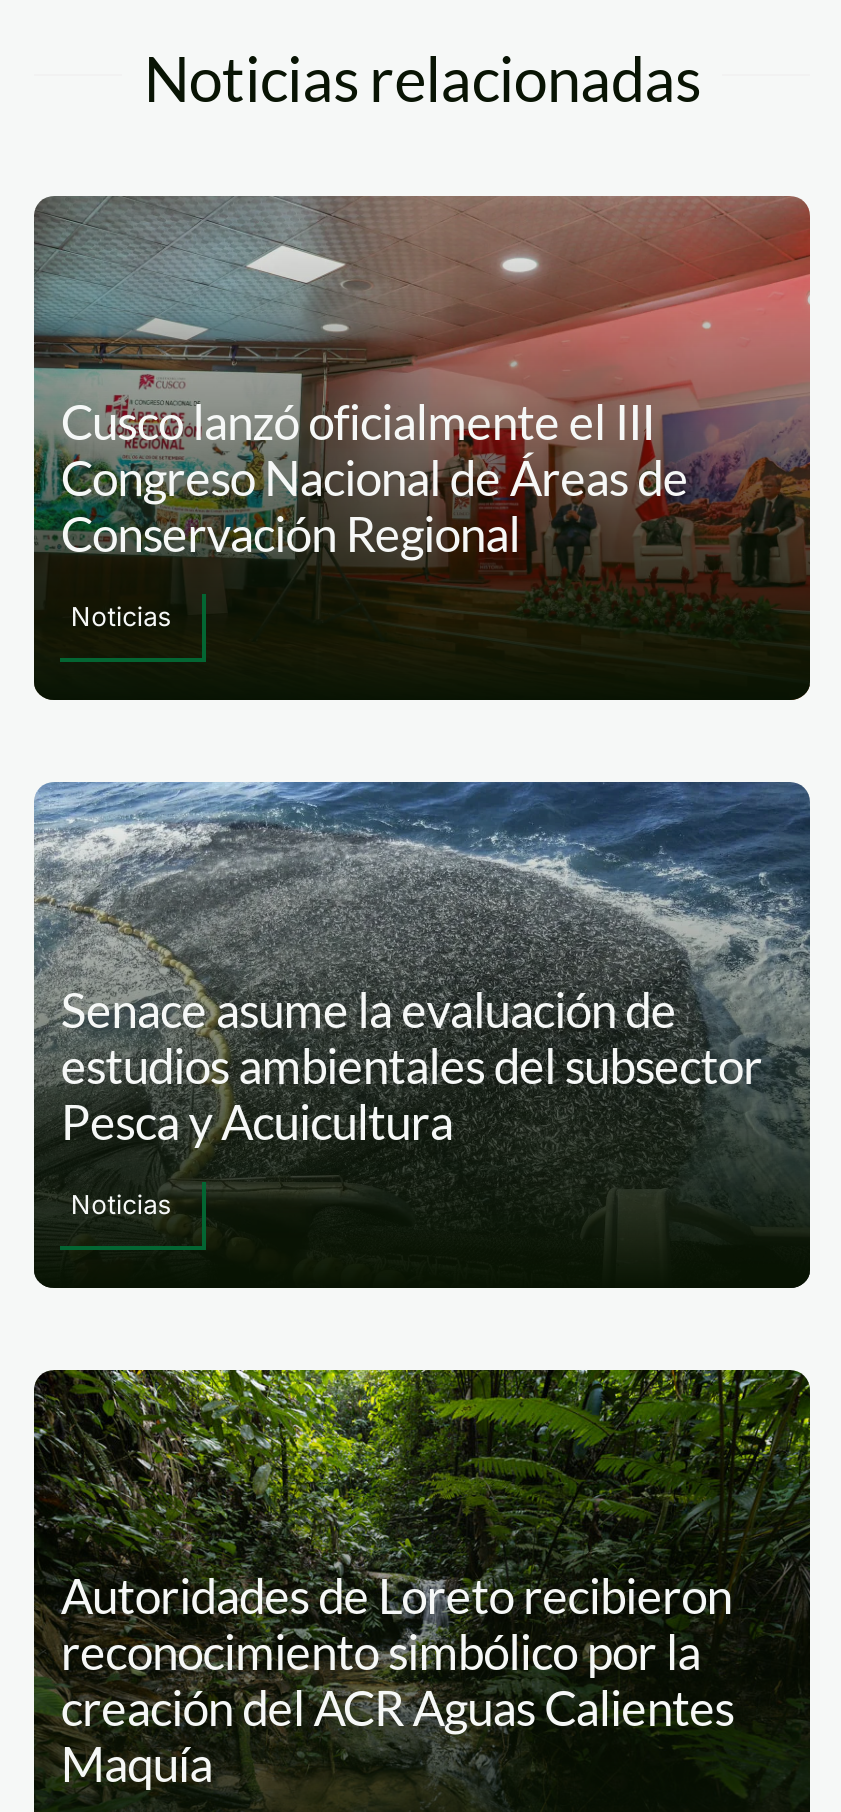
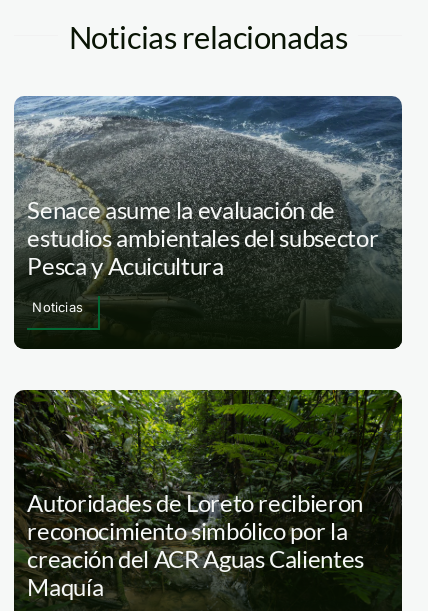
- [image]
- Cusco lanzó oficialmente el III
- Congreso Nacional de Áreas de
- Conservación Regional
- Noticias
